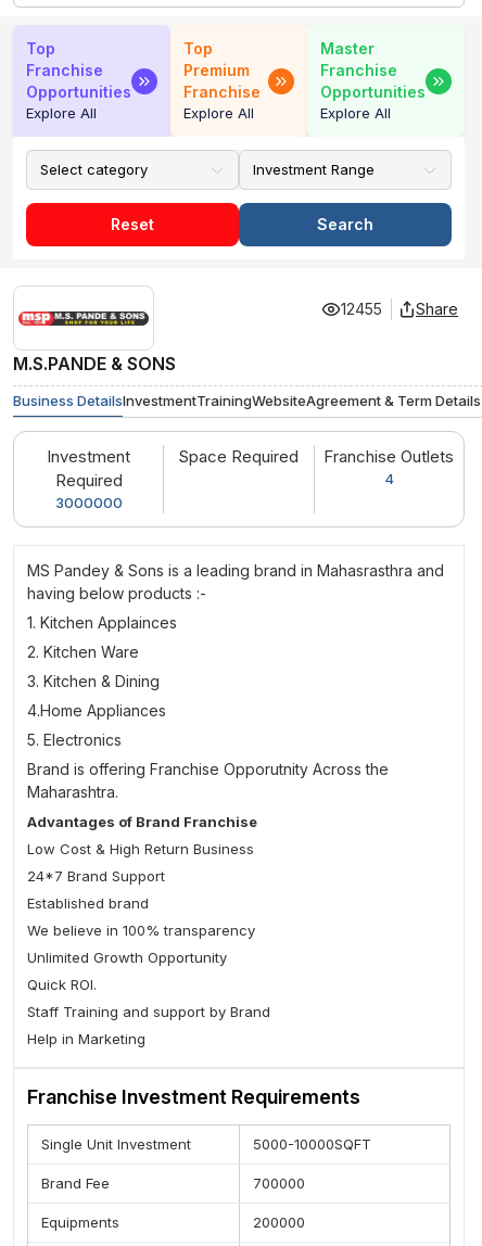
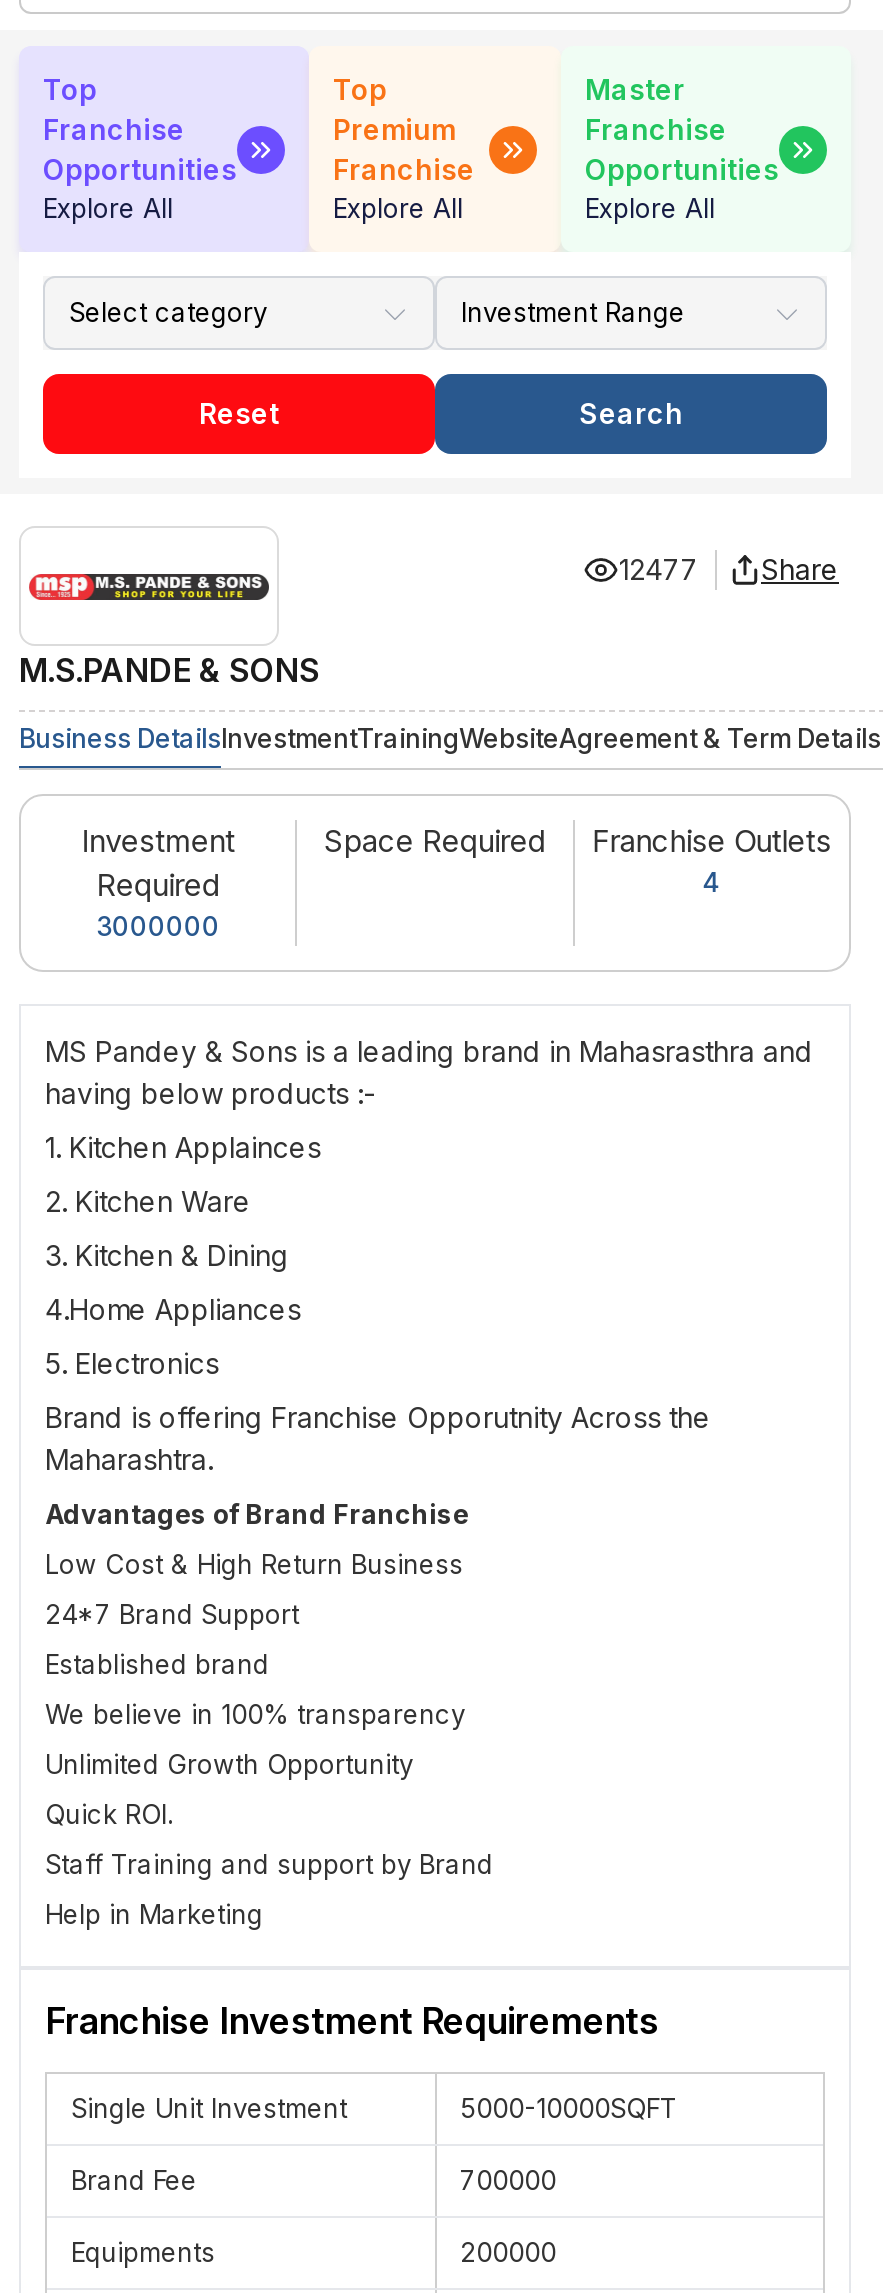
- 12455 Share
+ 12477 Share
